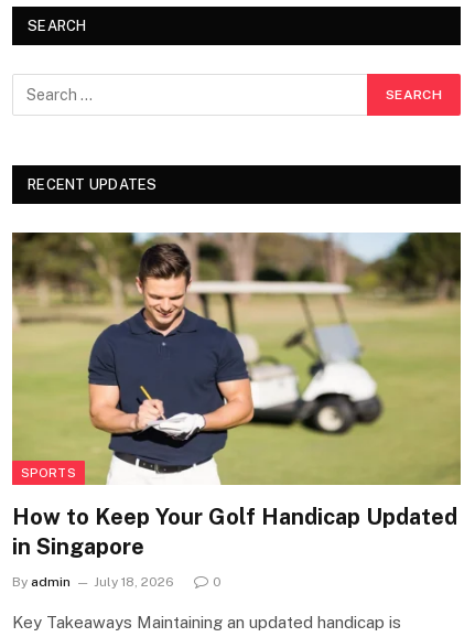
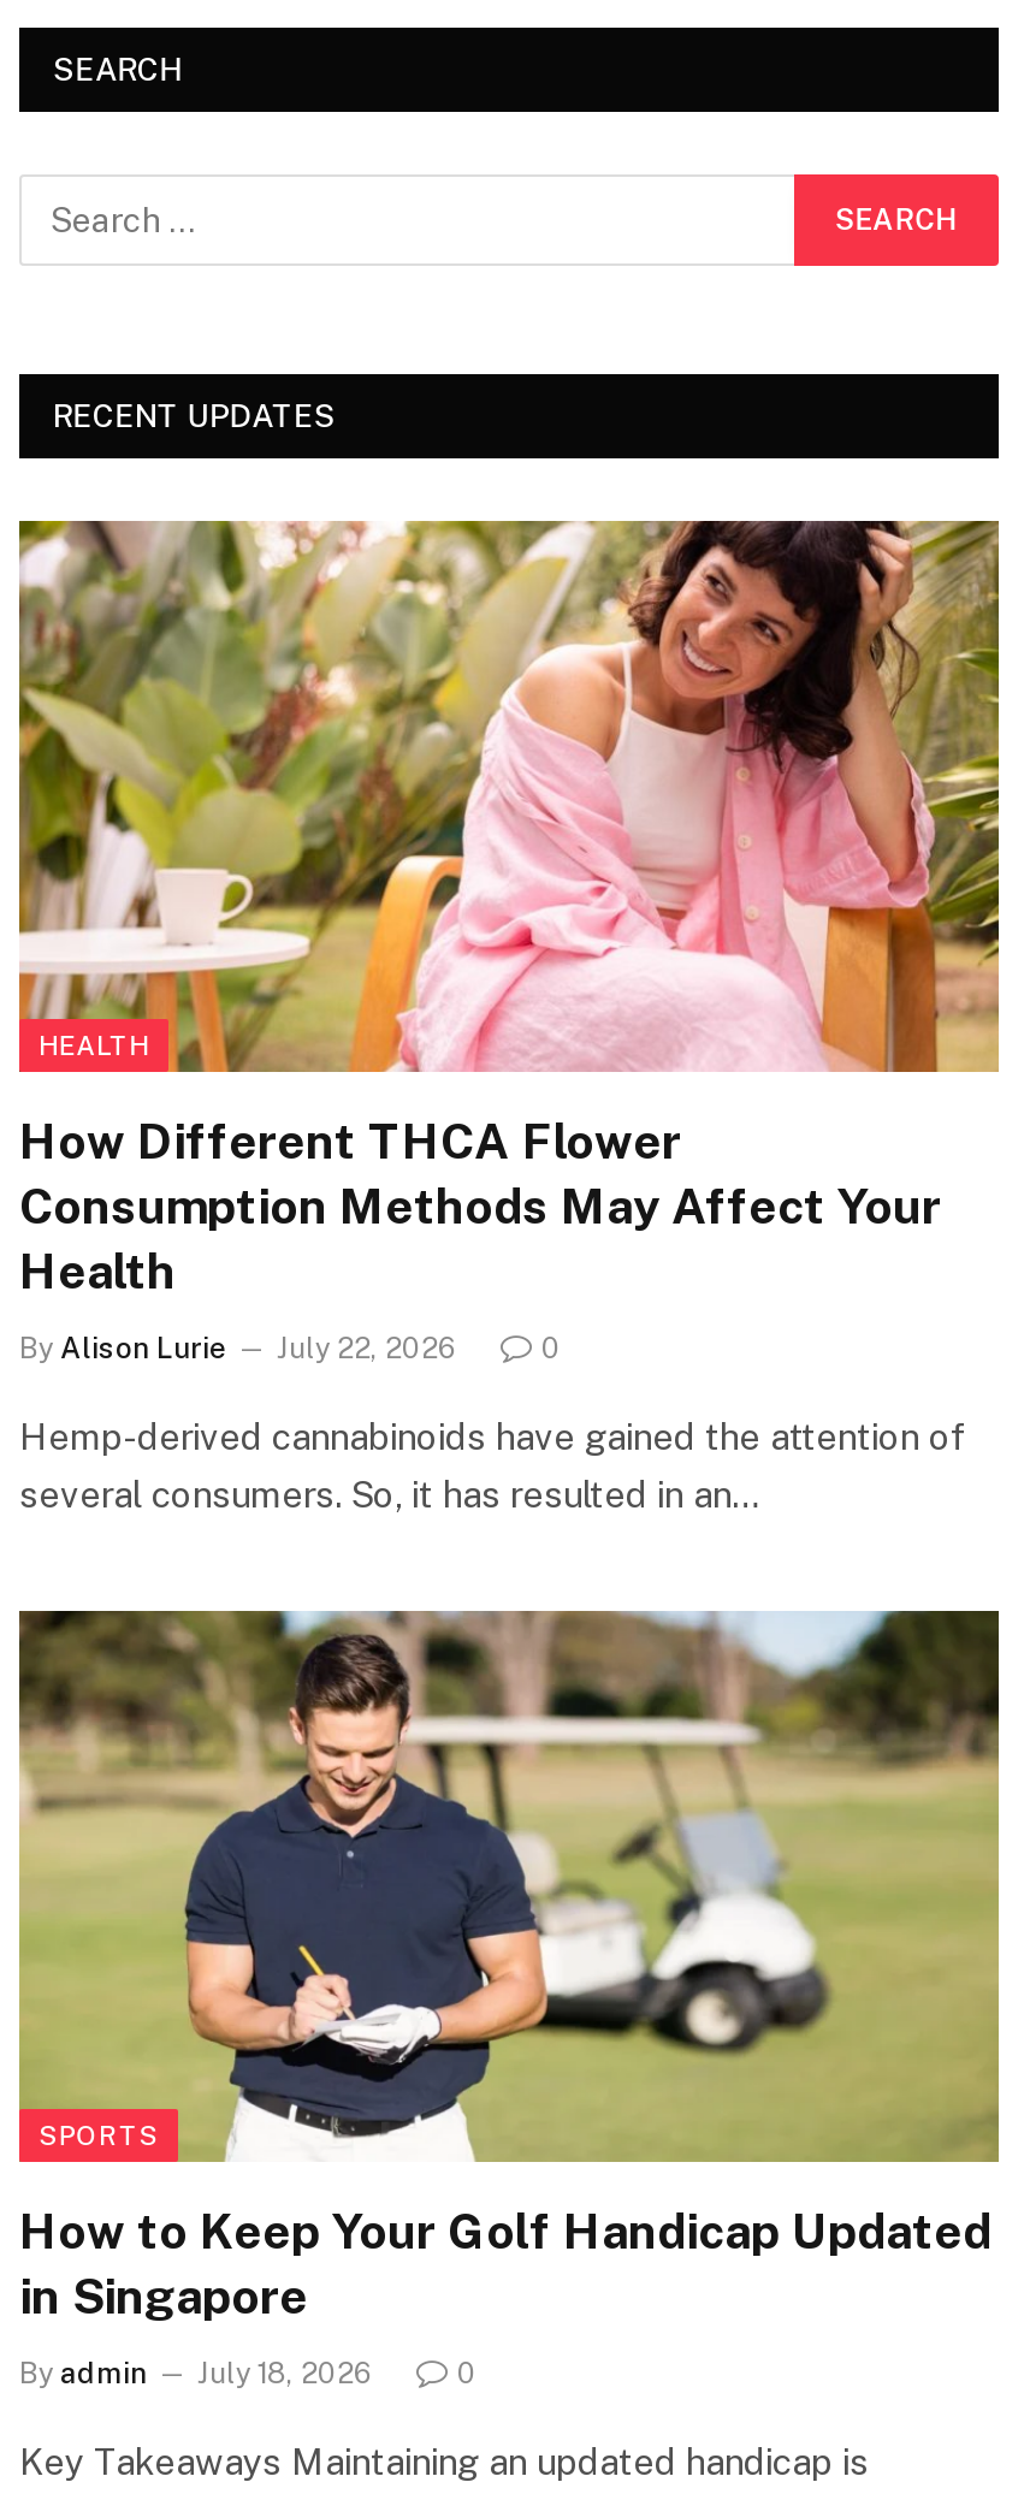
+ [image]
+ HEALTH
+ How Different THCA Flower
+ Consumption Methods May Affect Your
+ Health
+ By Alison Lurie
+ July 22, 2026
+ 0
+ Hemp-derived cannabinoids have gained the attention of
+ several consumers. So, it has resulted in an…
